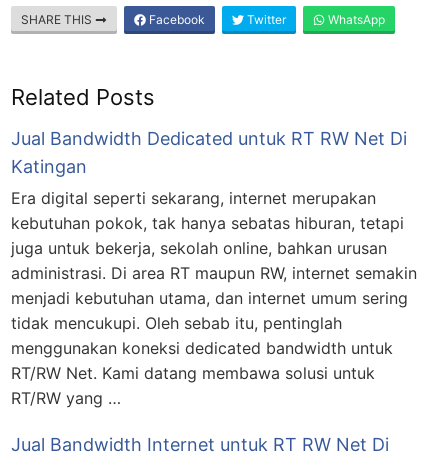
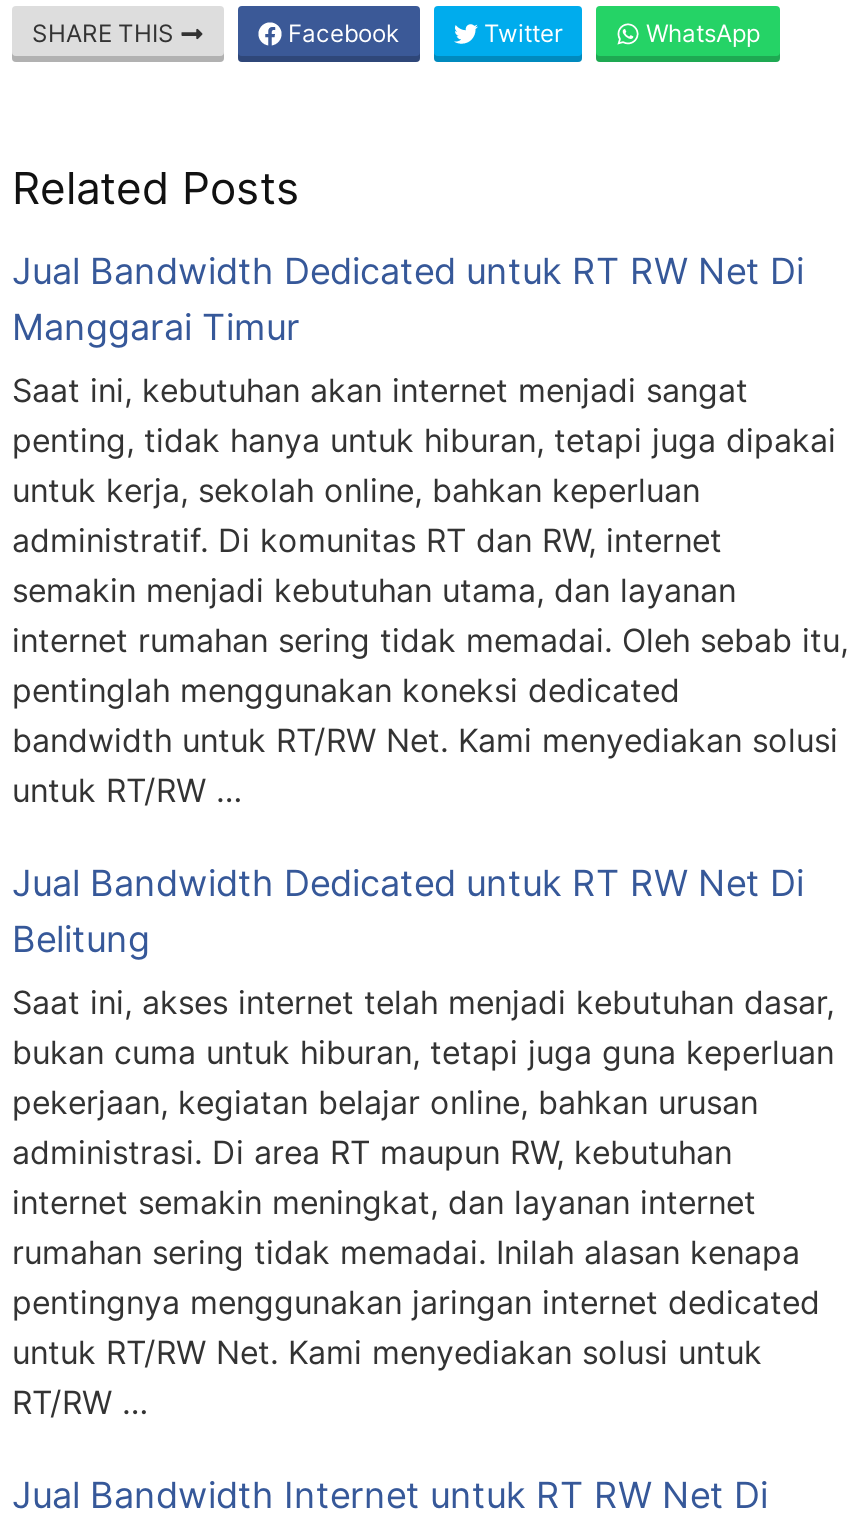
- Katingan
- Era digital seperti sekarang, internet merupakan
- kebutuhan pokok, tak hanya sebatas hiburan, tetapi
- juga untuk bekerja, sekolah online, bahkan urusan
- administrasi. Di area RT maupun RW, internet semakin
- menjadi kebutuhan utama, dan internet umum sering
- tidak mencukupi. Oleh sebab itu, pentinglah
- menggunakan koneksi dedicated bandwidth untuk
- RT/RW Net. Kami datang membawa solusi untuk
- RT/RW yang …
+ Manggarai Timur
+ Saat ini, kebutuhan akan internet menjadi sangat
+ penting, tidak hanya untuk hiburan, tetapi juga dipakai
+ untuk kerja, sekolah online, bahkan keperluan
+ administratif. Di komunitas RT dan RW, internet
+ semakin menjadi kebutuhan utama, dan layanan
+ internet rumahan sering tidak memadai. Oleh sebab itu,
+ pentinglah menggunakan koneksi dedicated
+ bandwidth untuk RT/RW Net. Kami menyediakan solusi
+ untuk RT/RW …
+ Jual Bandwidth Dedicated untuk RT RW Net Di
+ Belitung
+ Saat ini, akses internet telah menjadi kebutuhan dasar,
+ bukan cuma untuk hiburan, tetapi juga guna keperluan
+ pekerjaan, kegiatan belajar online, bahkan urusan
+ administrasi. Di area RT maupun RW, kebutuhan
+ internet semakin meningkat, dan layanan internet
+ rumahan sering tidak memadai. Inilah alasan kenapa
+ pentingnya menggunakan jaringan internet dedicated
+ untuk RT/RW Net. Kami menyediakan solusi untuk
+ RT/RW …
